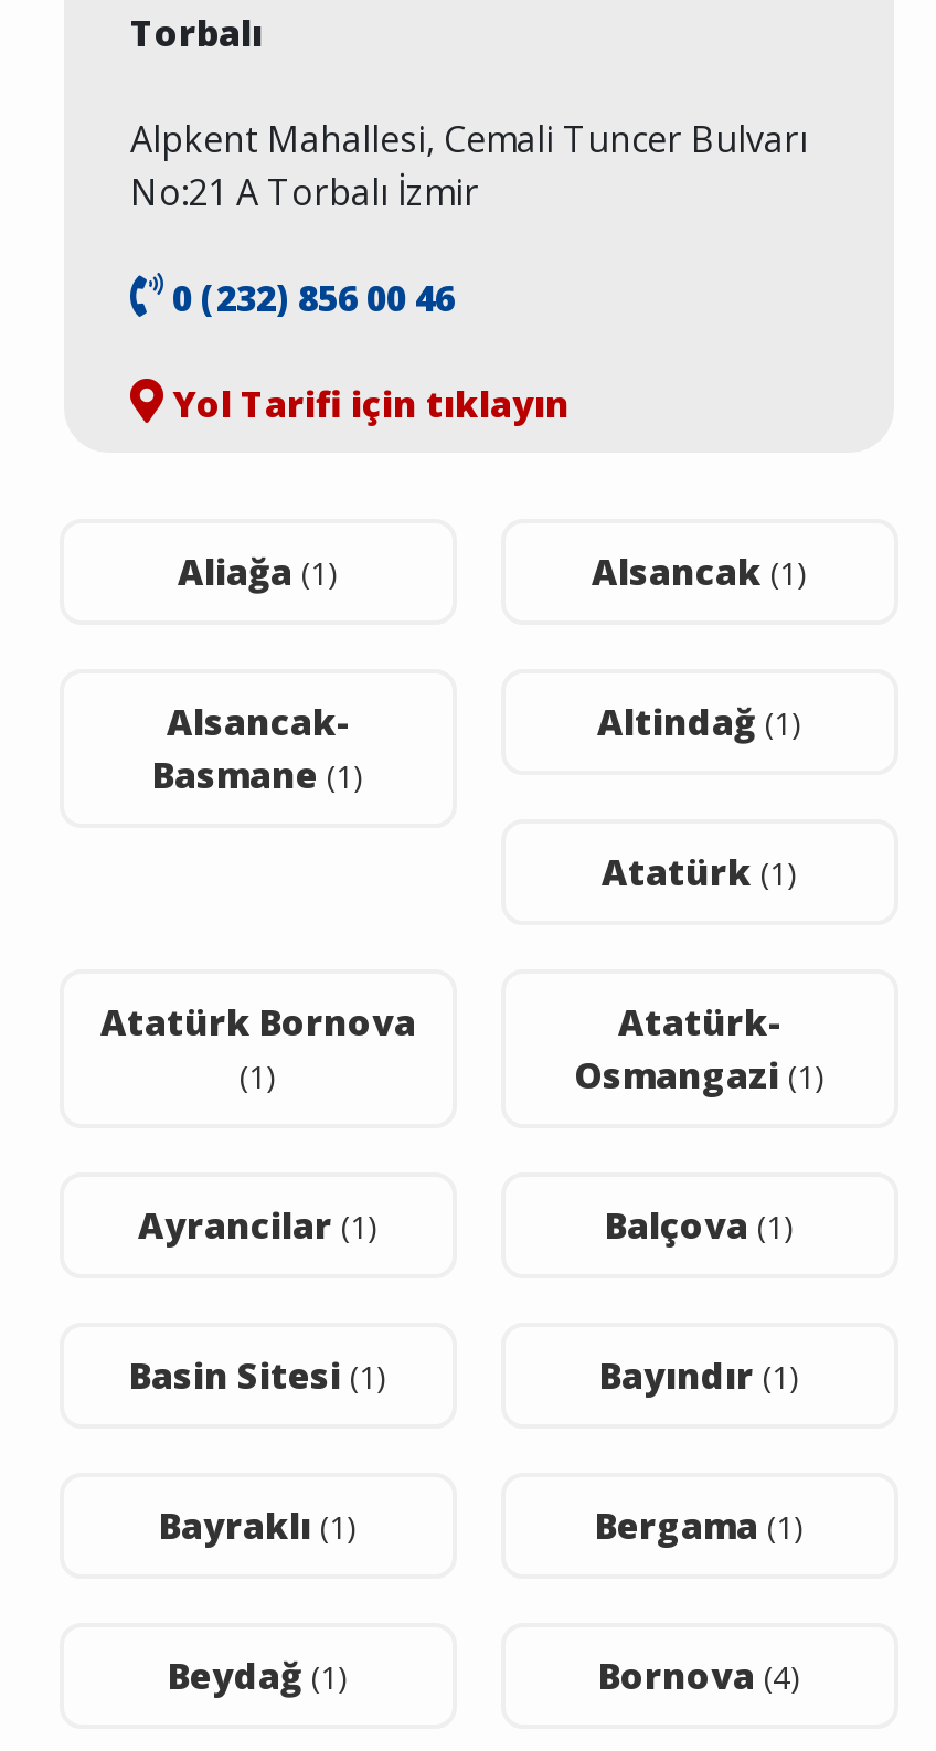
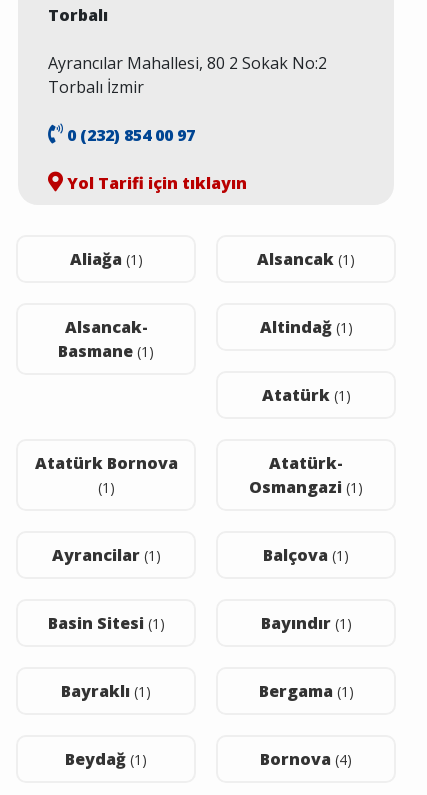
- Alpkent Mahallesi, Cemali Tuncer Bulvarı
- No:21 A Torbalı İzmir
+ Ayrancılar Mahallesi, 80 2 Sokak No:2
+ Torbalı İzmir

- 0 (232) 856 00 46
+ 0 (232) 854 00 97
